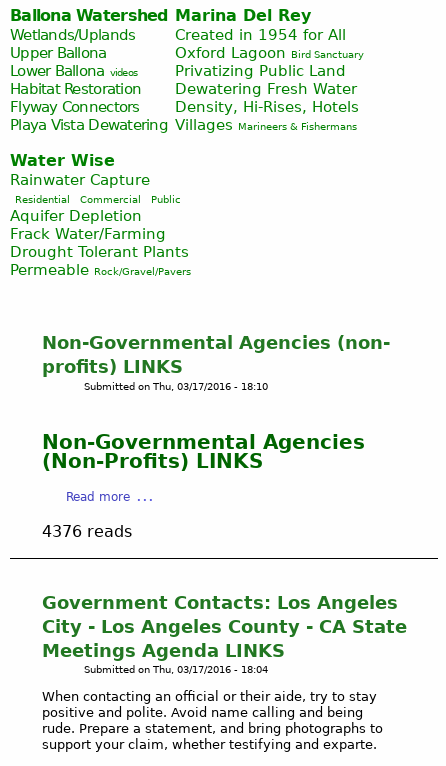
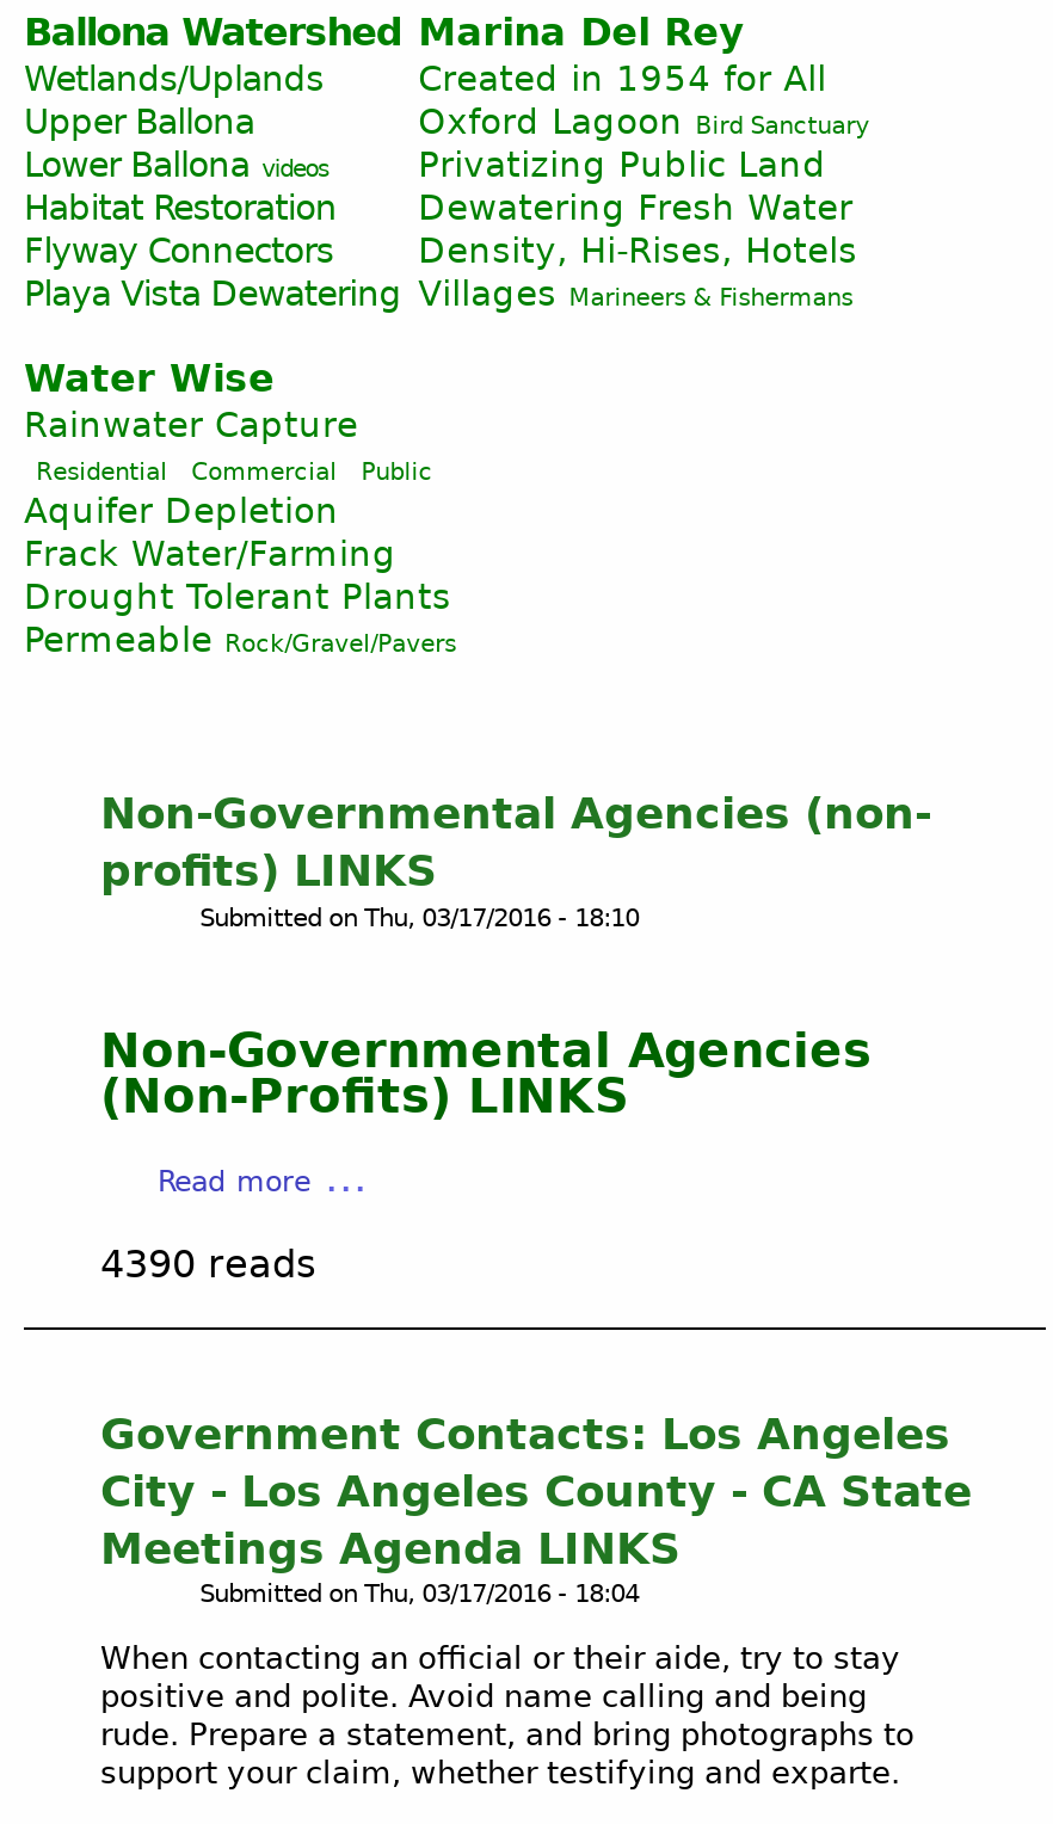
- 4376 reads
+ 4390 reads
